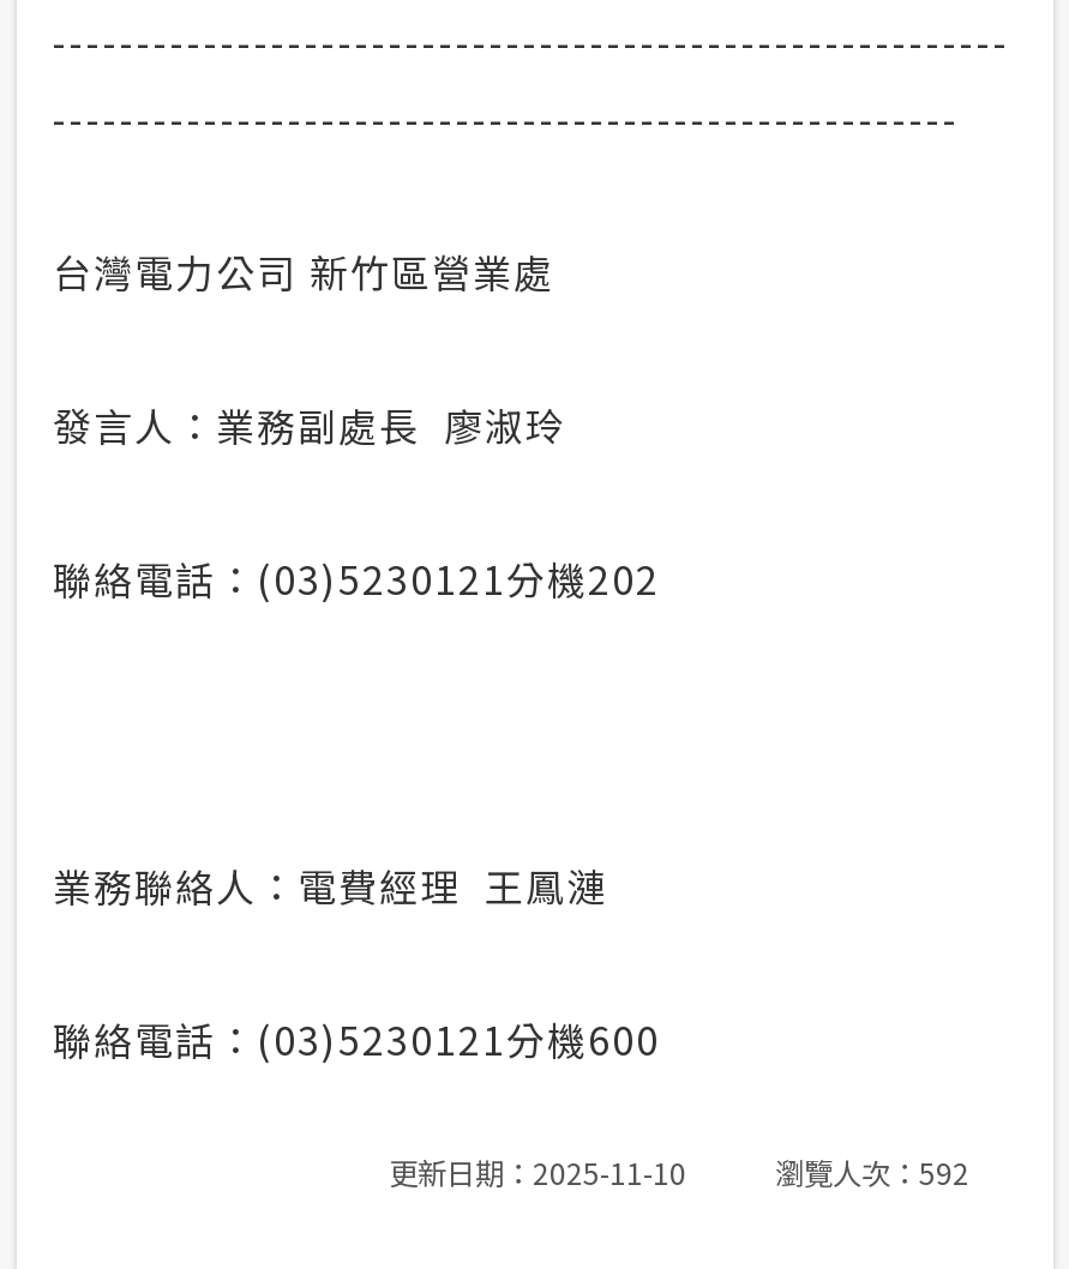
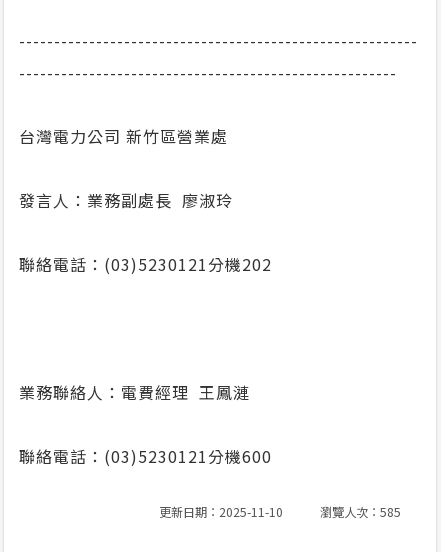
- 瀏覽人次：592
+ 瀏覽人次：585
